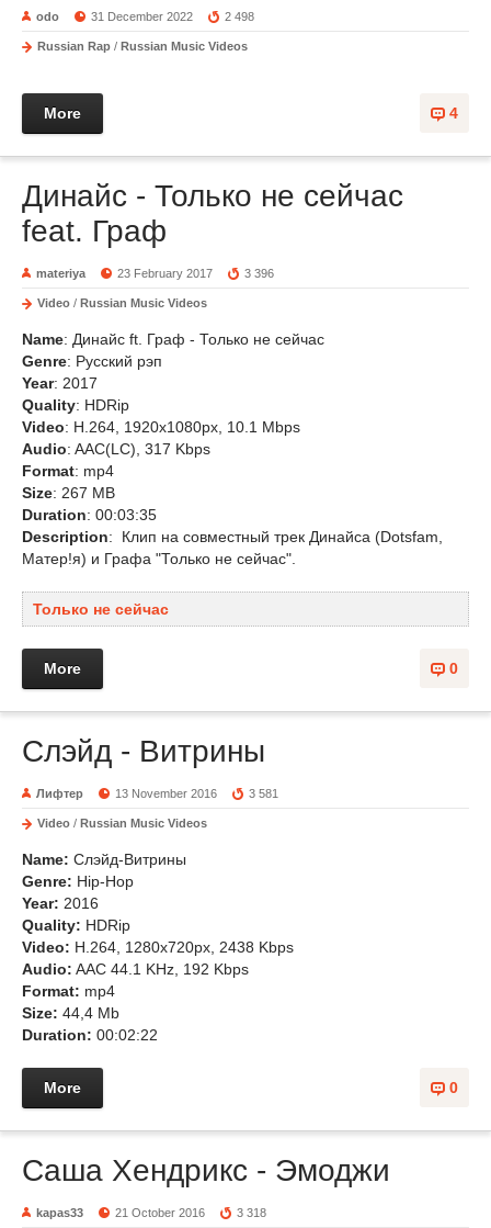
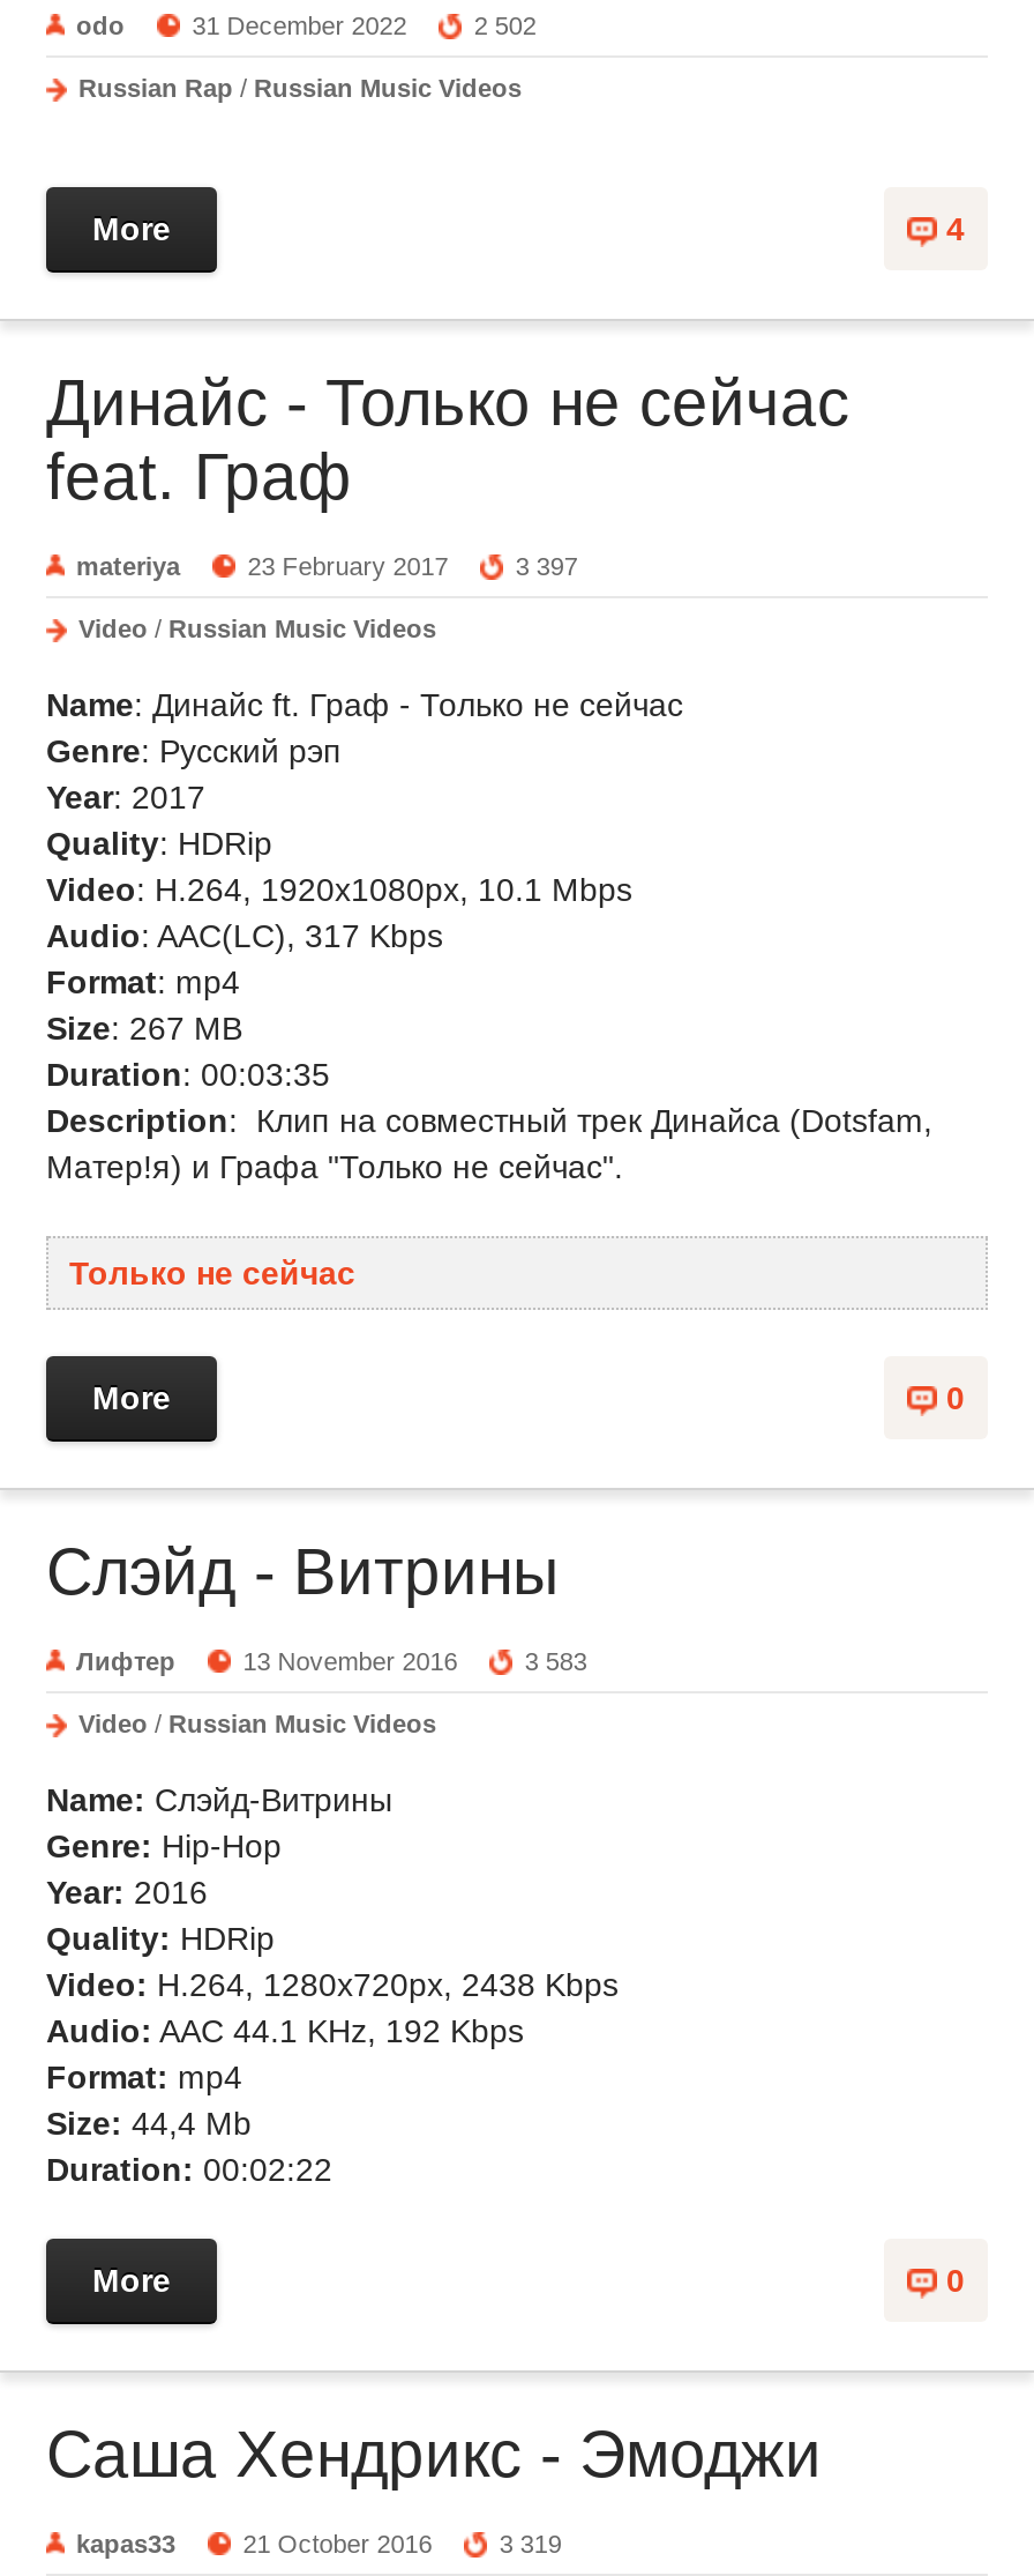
- 2 498
+ 2 502

- 3 396
+ 3 397

- 3 581
+ 3 583

- 3 318
+ 3 319
